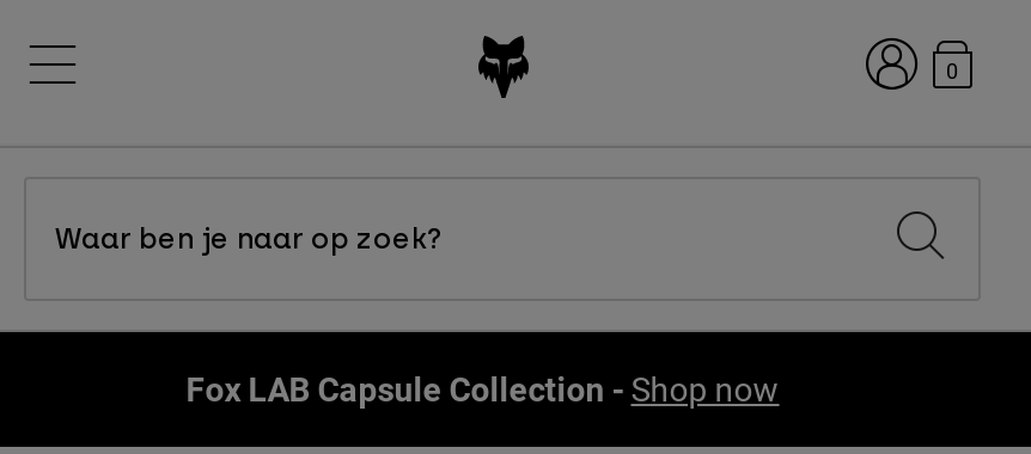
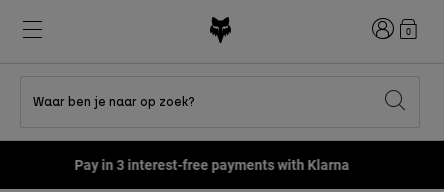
- Fox LAB Capsule Collection - Shop now
+ Pay in 3 interest-free payments with Klarna
